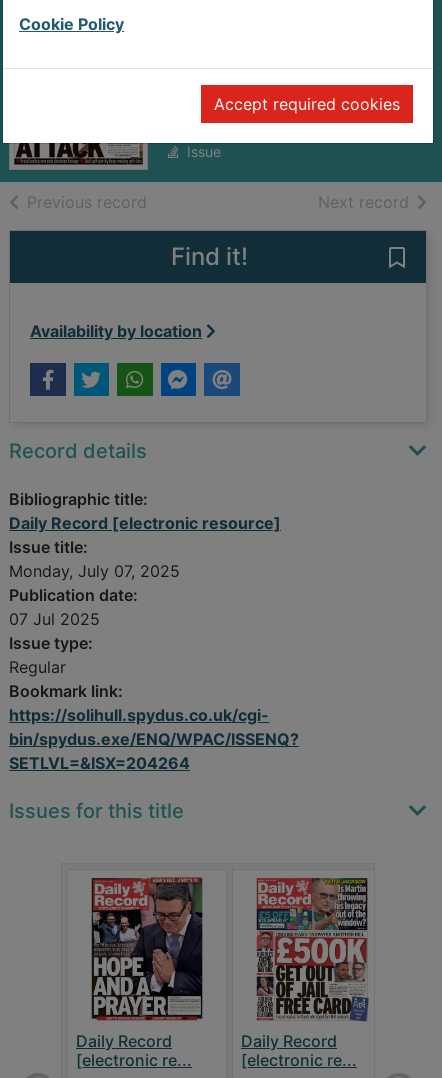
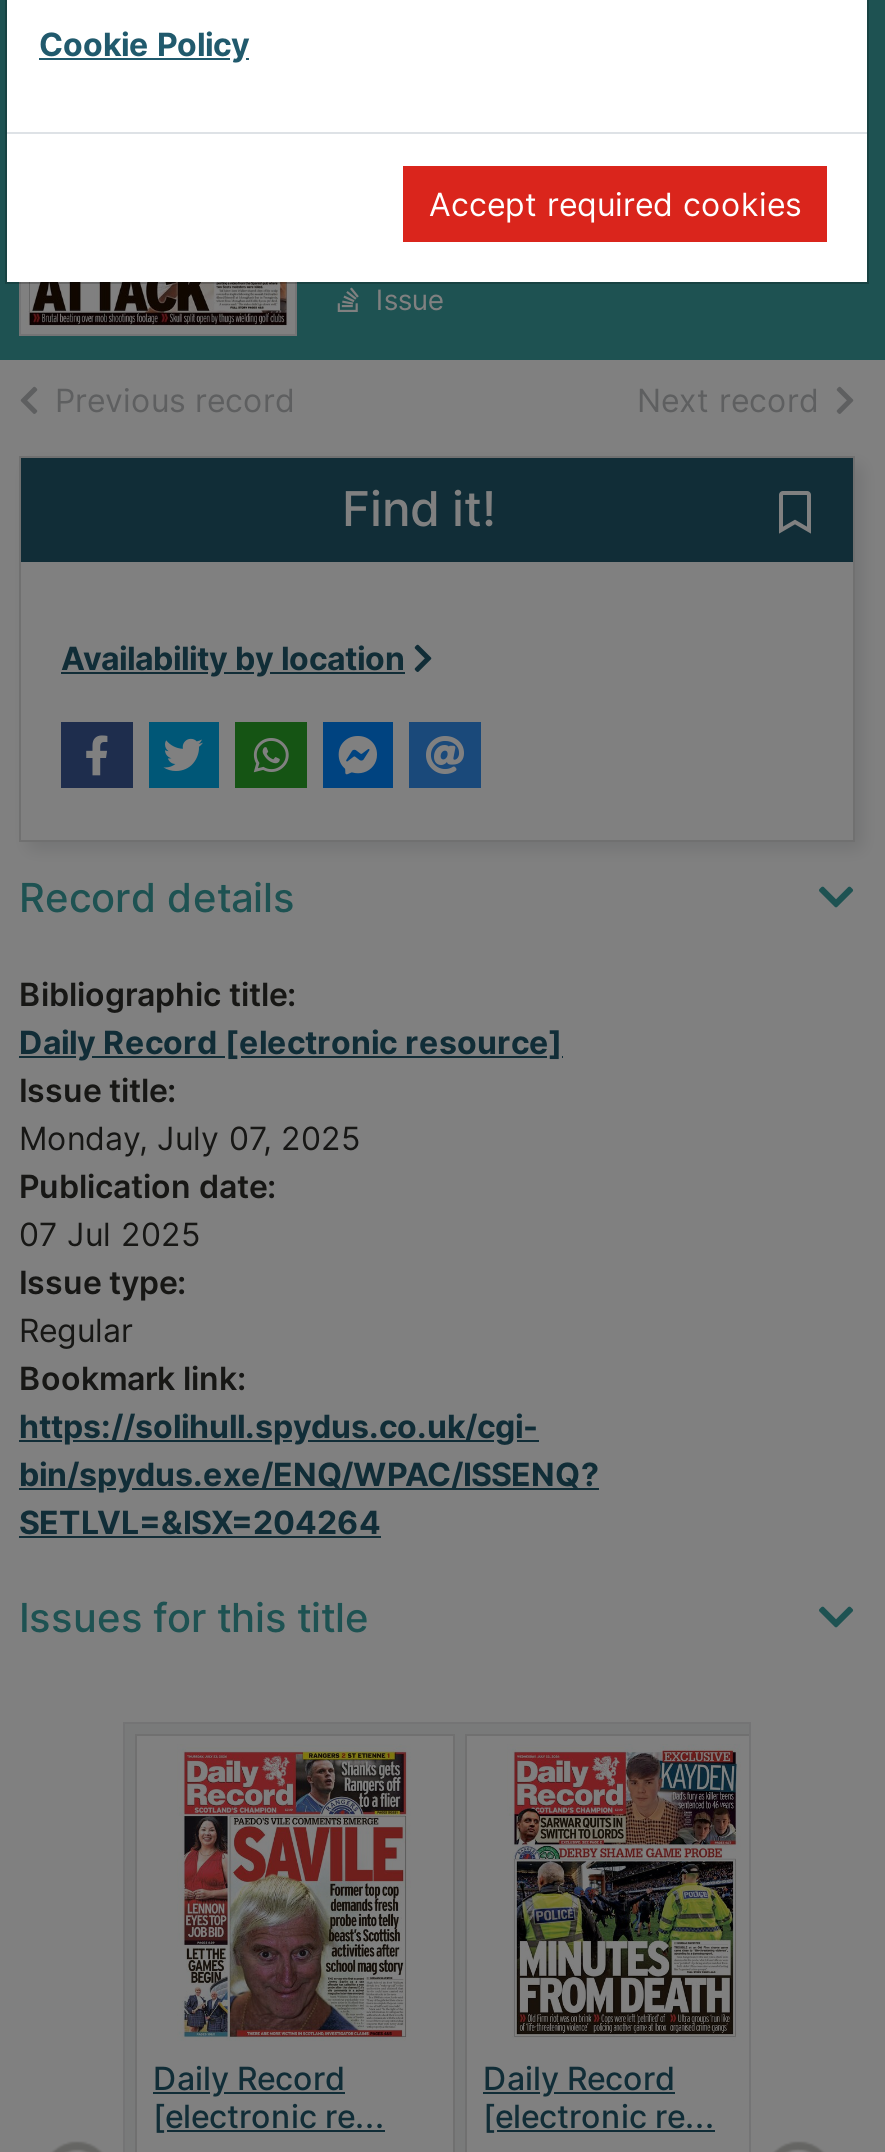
- [image]
+ [image]

- [image]
+ [image]
